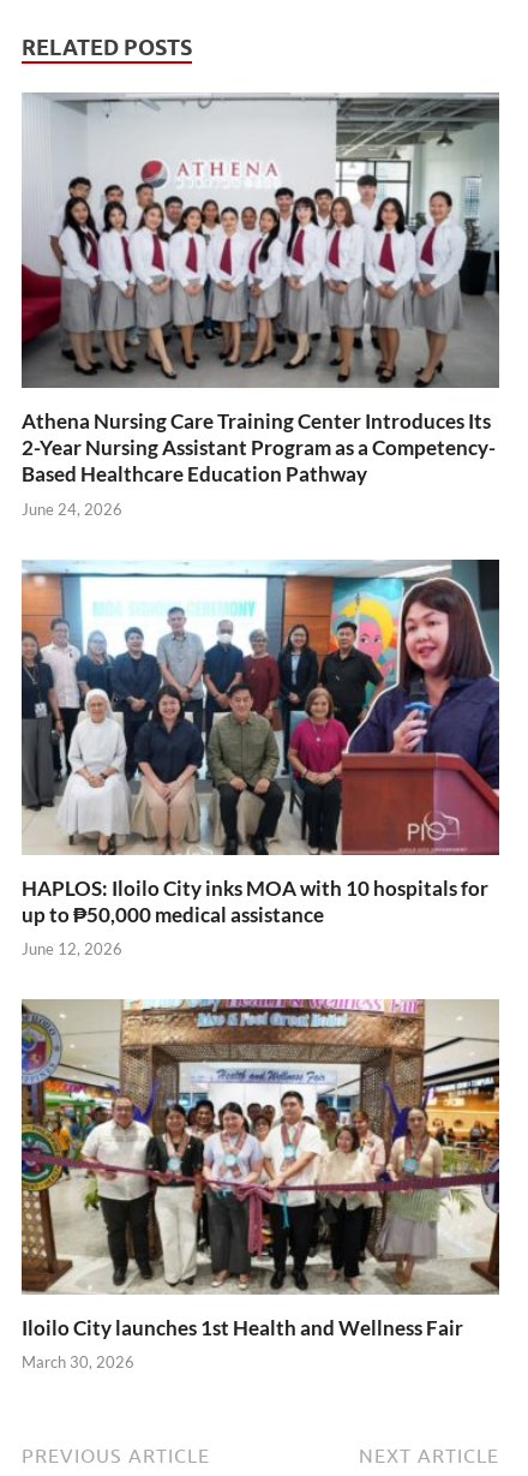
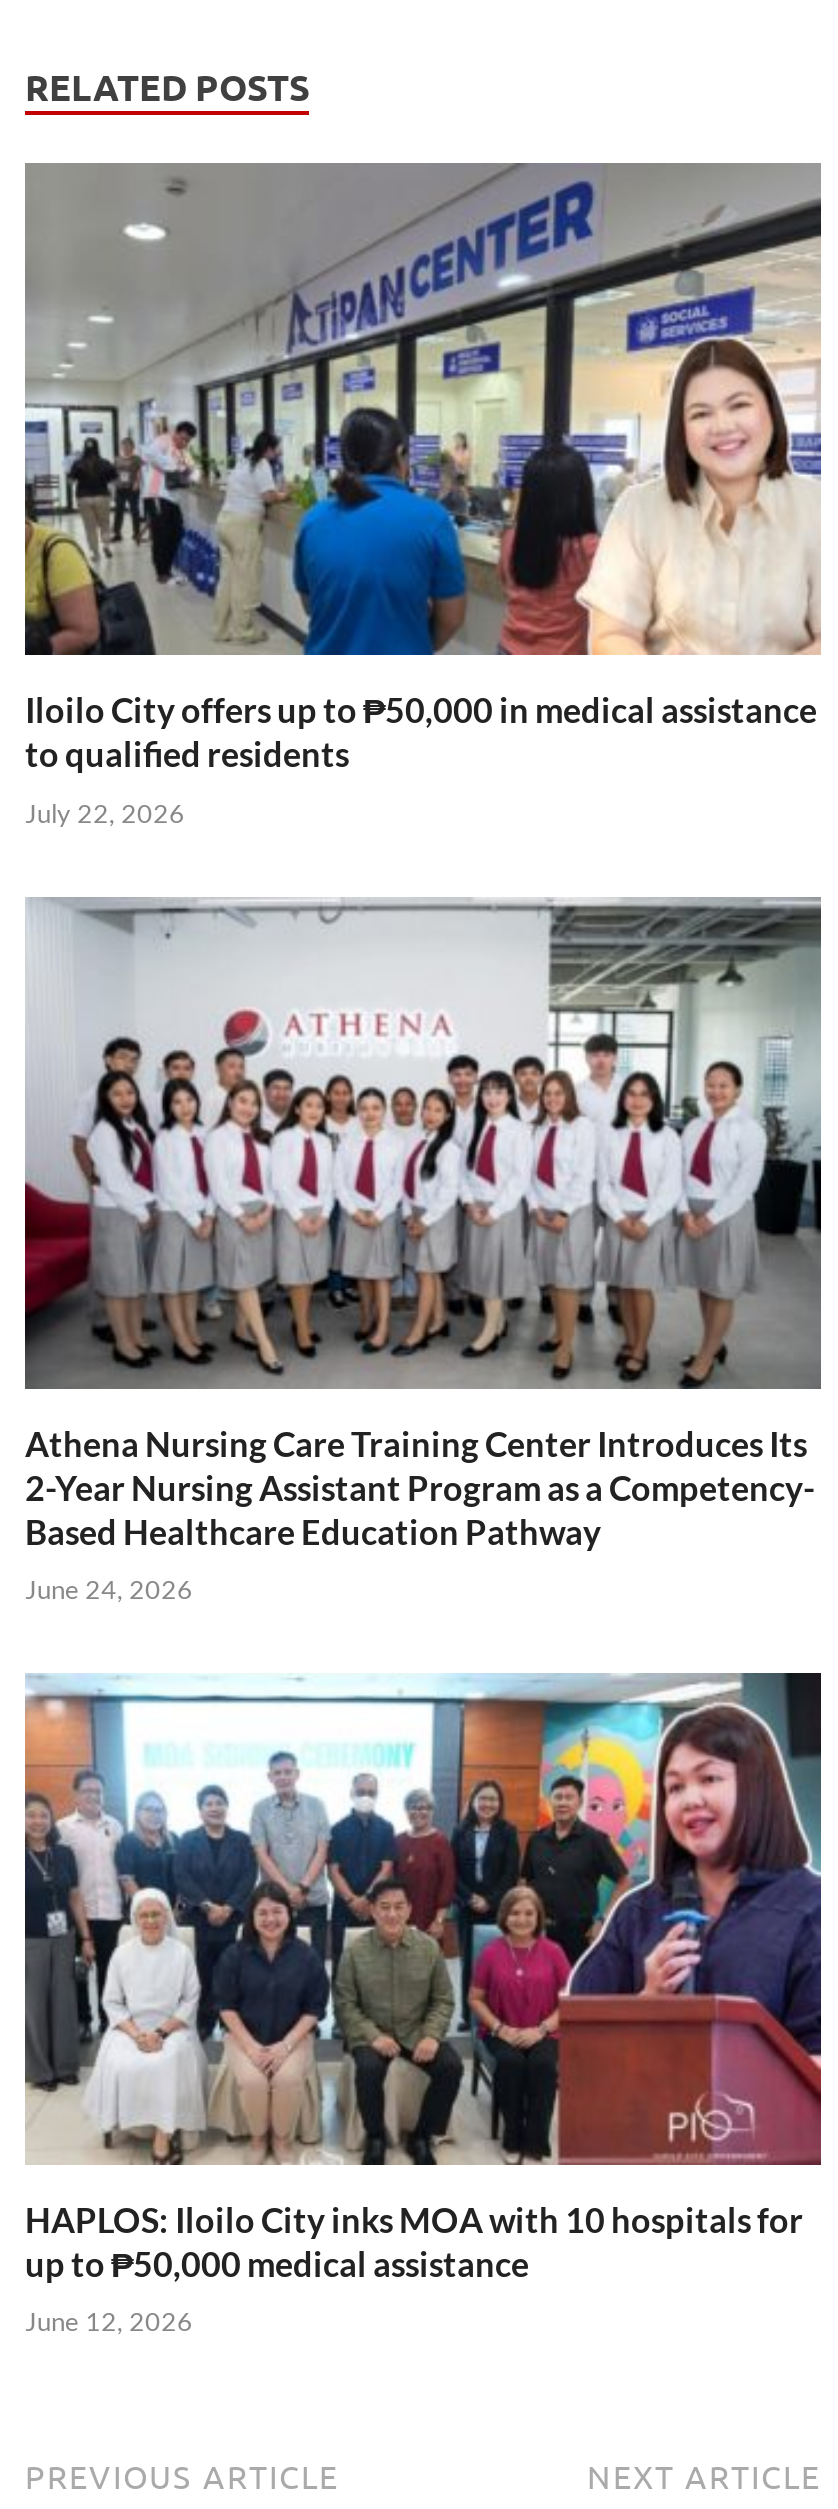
+ [image]
+ Iloilo City offers up to ₱50,000 in medical assistance
+ to qualified residents
+ July 22, 2026

moved down: [image] | Athena Nursing Care Training Center Introduces Its | 2-Year Nursing Assistant Program as a Competency- | Based Healthcare Education Pathway | June 24, 2026 | HAPLOS: Iloilo City inks MOA with 10 hospitals for | up to ₱50,000 medical assistance | June 12, 2026

moved down: [image]

- [image]
- Iloilo City launches 1st Health and Wellness Fair
- March 30, 2026
